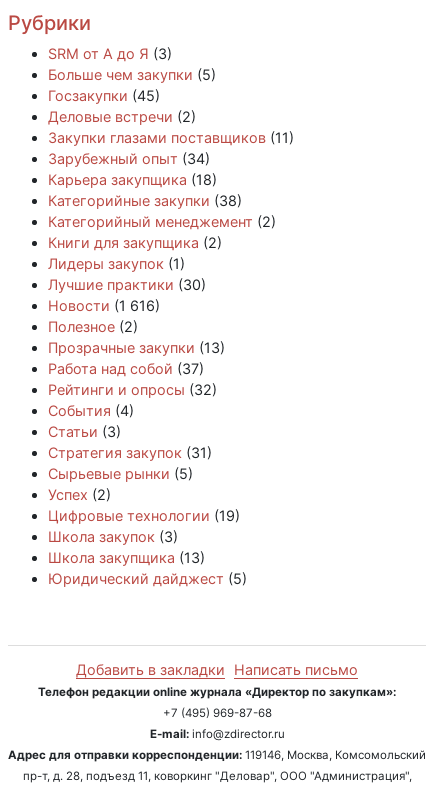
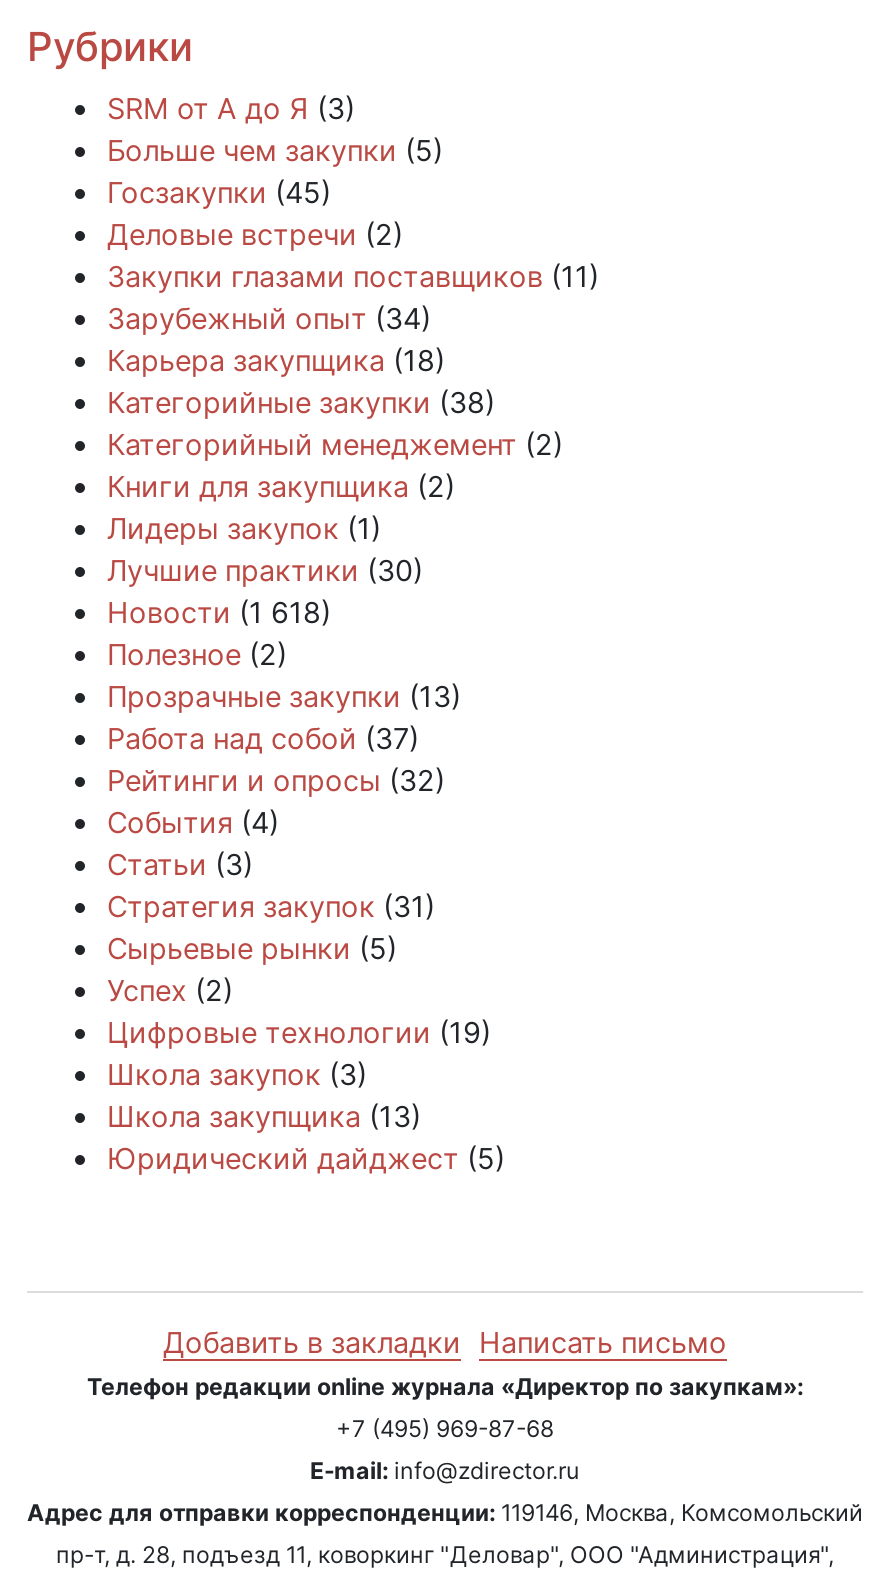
- Новости (1 616)
+ Новости (1 618)
